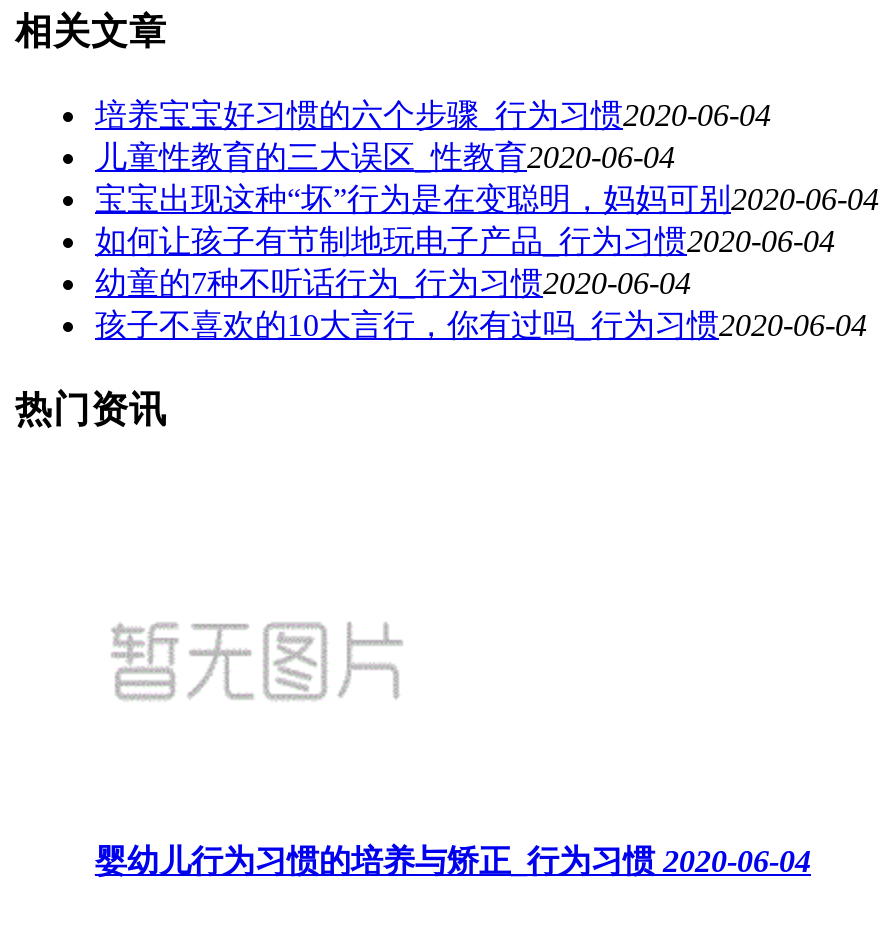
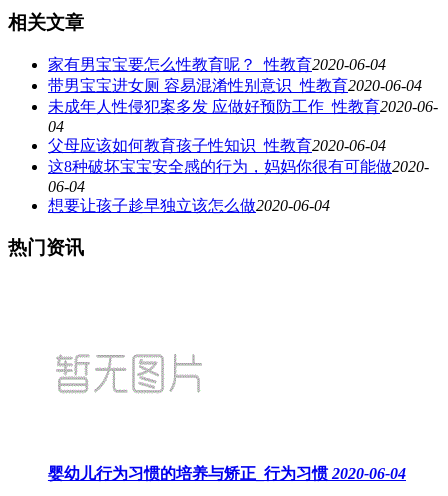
- 培养宝宝好习惯的六个步骤_行为习惯2020-06-04
- 儿童性教育的三大误区_性教育2020-06-04
- 宝宝出现这种“坏”行为是在变聪明，妈妈可别2020-06-04
- 如何让孩子有节制地玩电子产品_行为习惯2020-06-04
- 幼童的7种不听话行为_行为习惯2020-06-04
- 孩子不喜欢的10大言行，你有过吗_行为习惯2020-06-04
+ 家有男宝宝要怎么性教育呢？_性教育2020-06-04
+ 带男宝宝进女厕 容易混淆性别意识_性教育2020-06-04
+ 未成年人性侵犯案多发 应做好预防工作_性教育2020-06-
+ 04
+ 父母应该如何教育孩子性知识_性教育2020-06-04
+ 这8种破坏宝宝安全感的行为，妈妈你很有可能做2020-
+ 06-04
+ 想要让孩子趁早独立该怎么做2020-06-04
